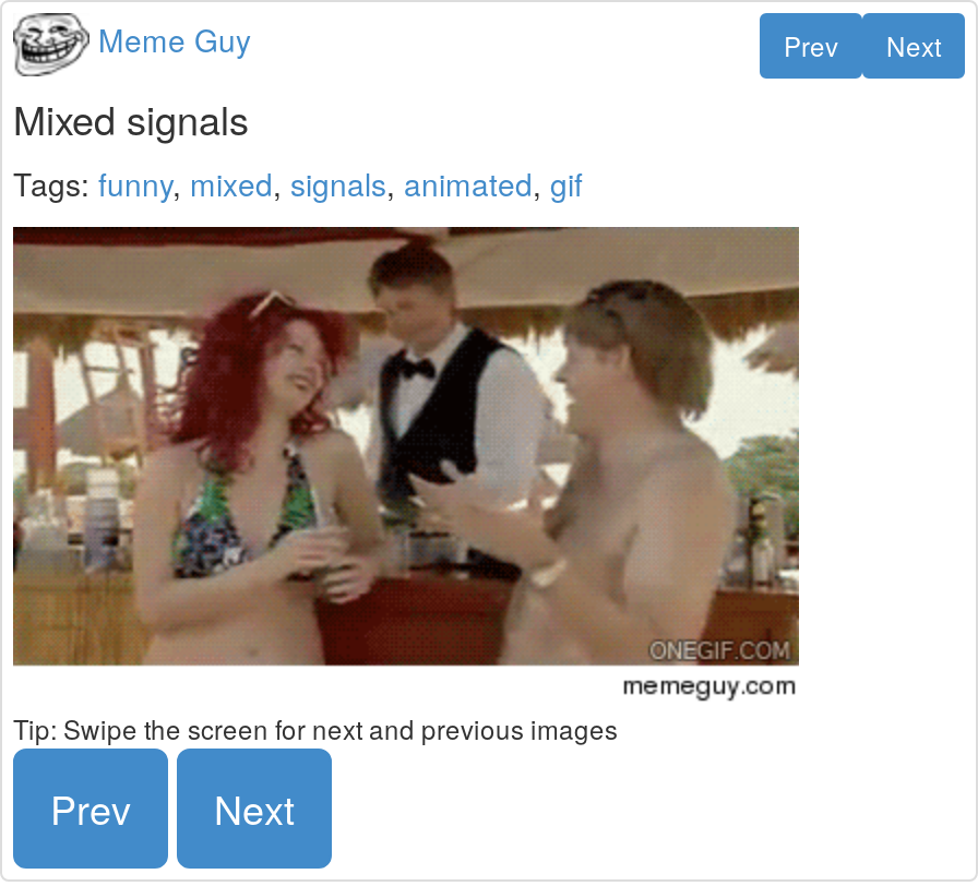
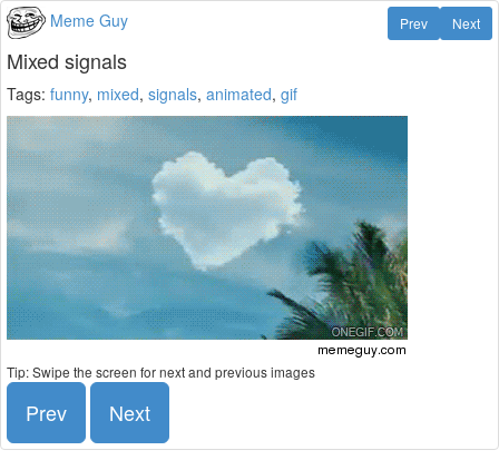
- [image]
+ [image]
